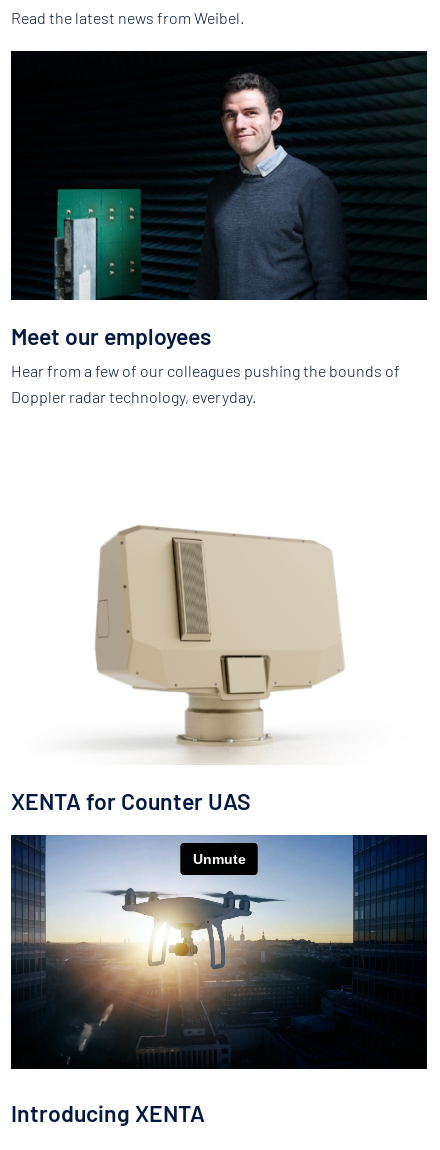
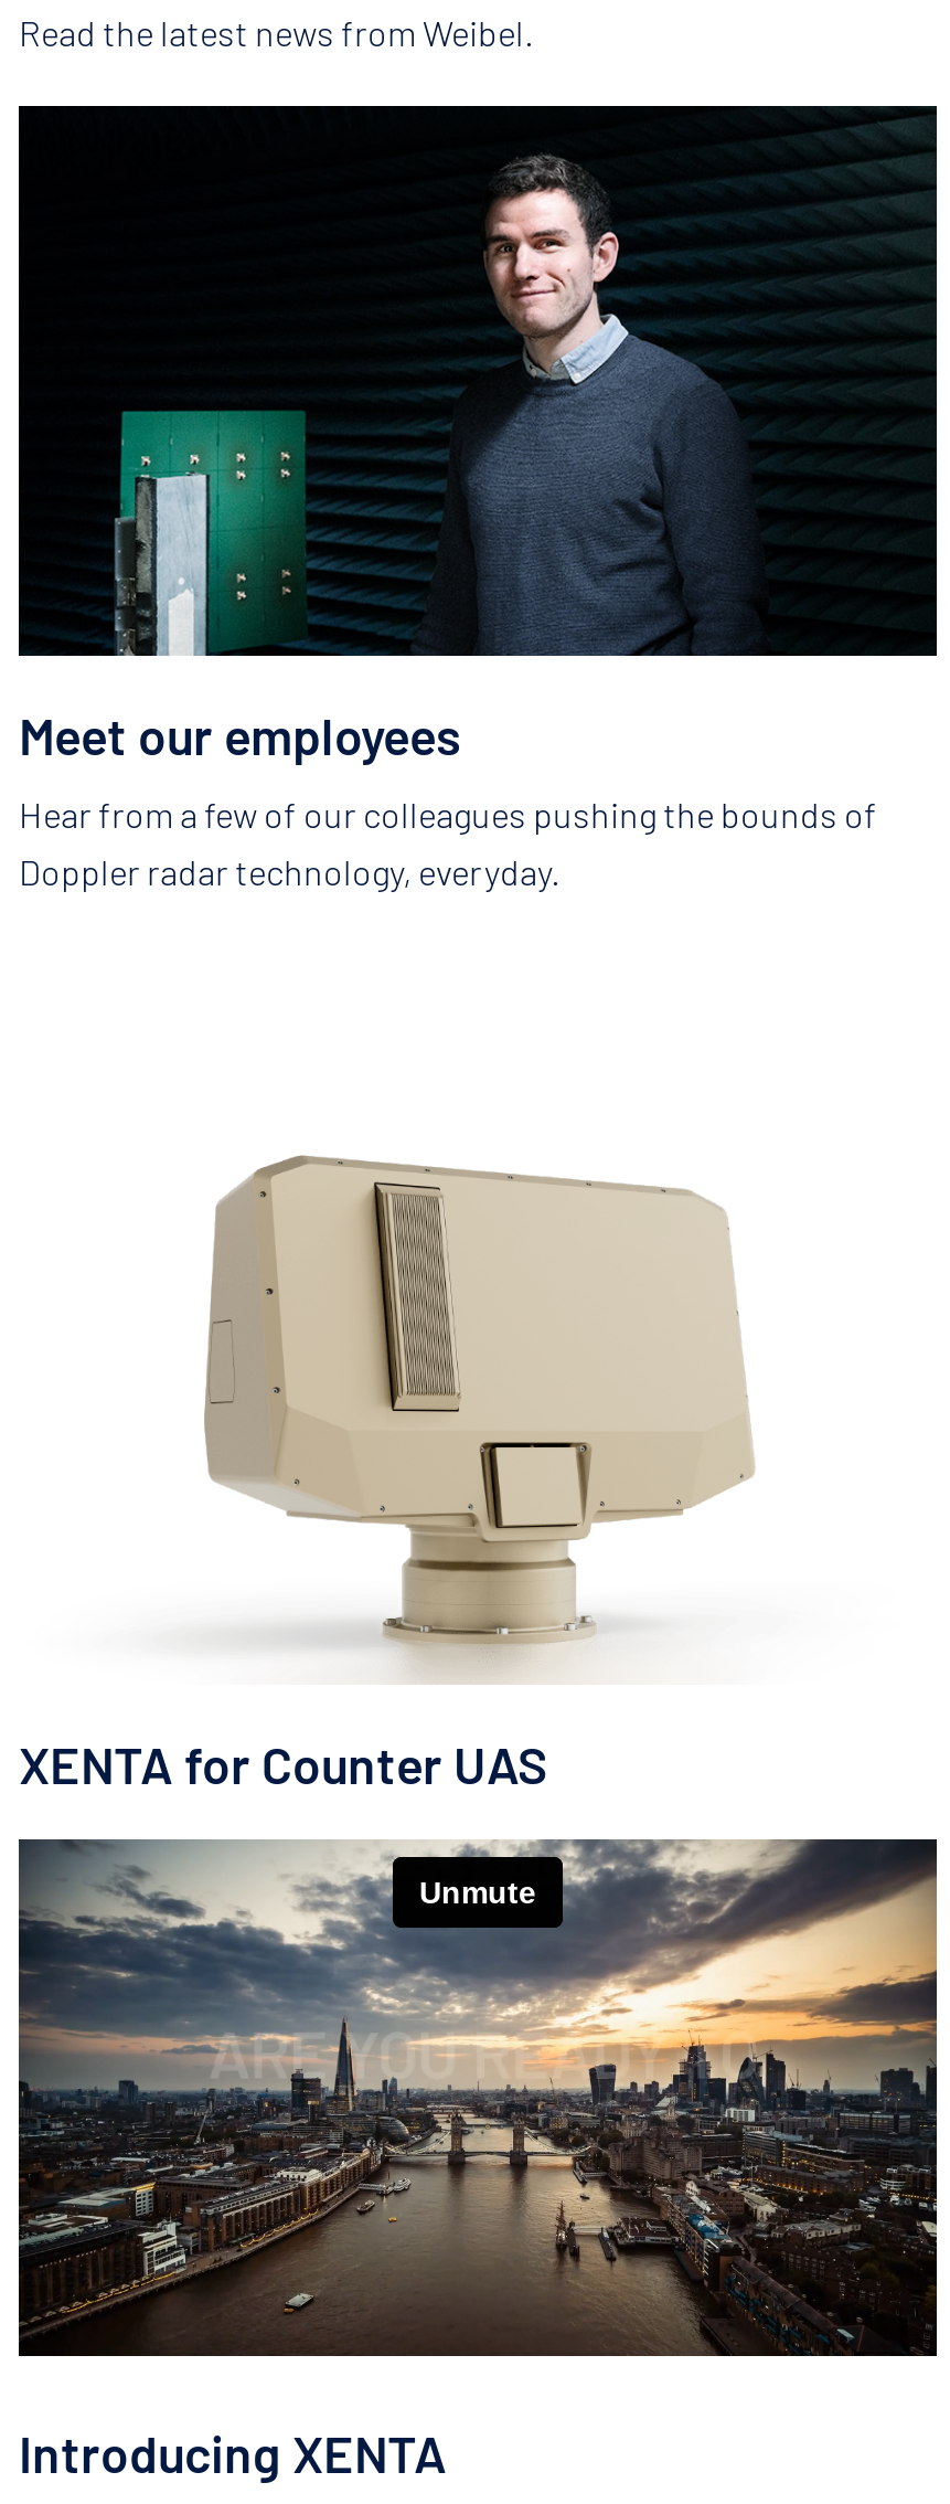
- [image]
+ [image]
